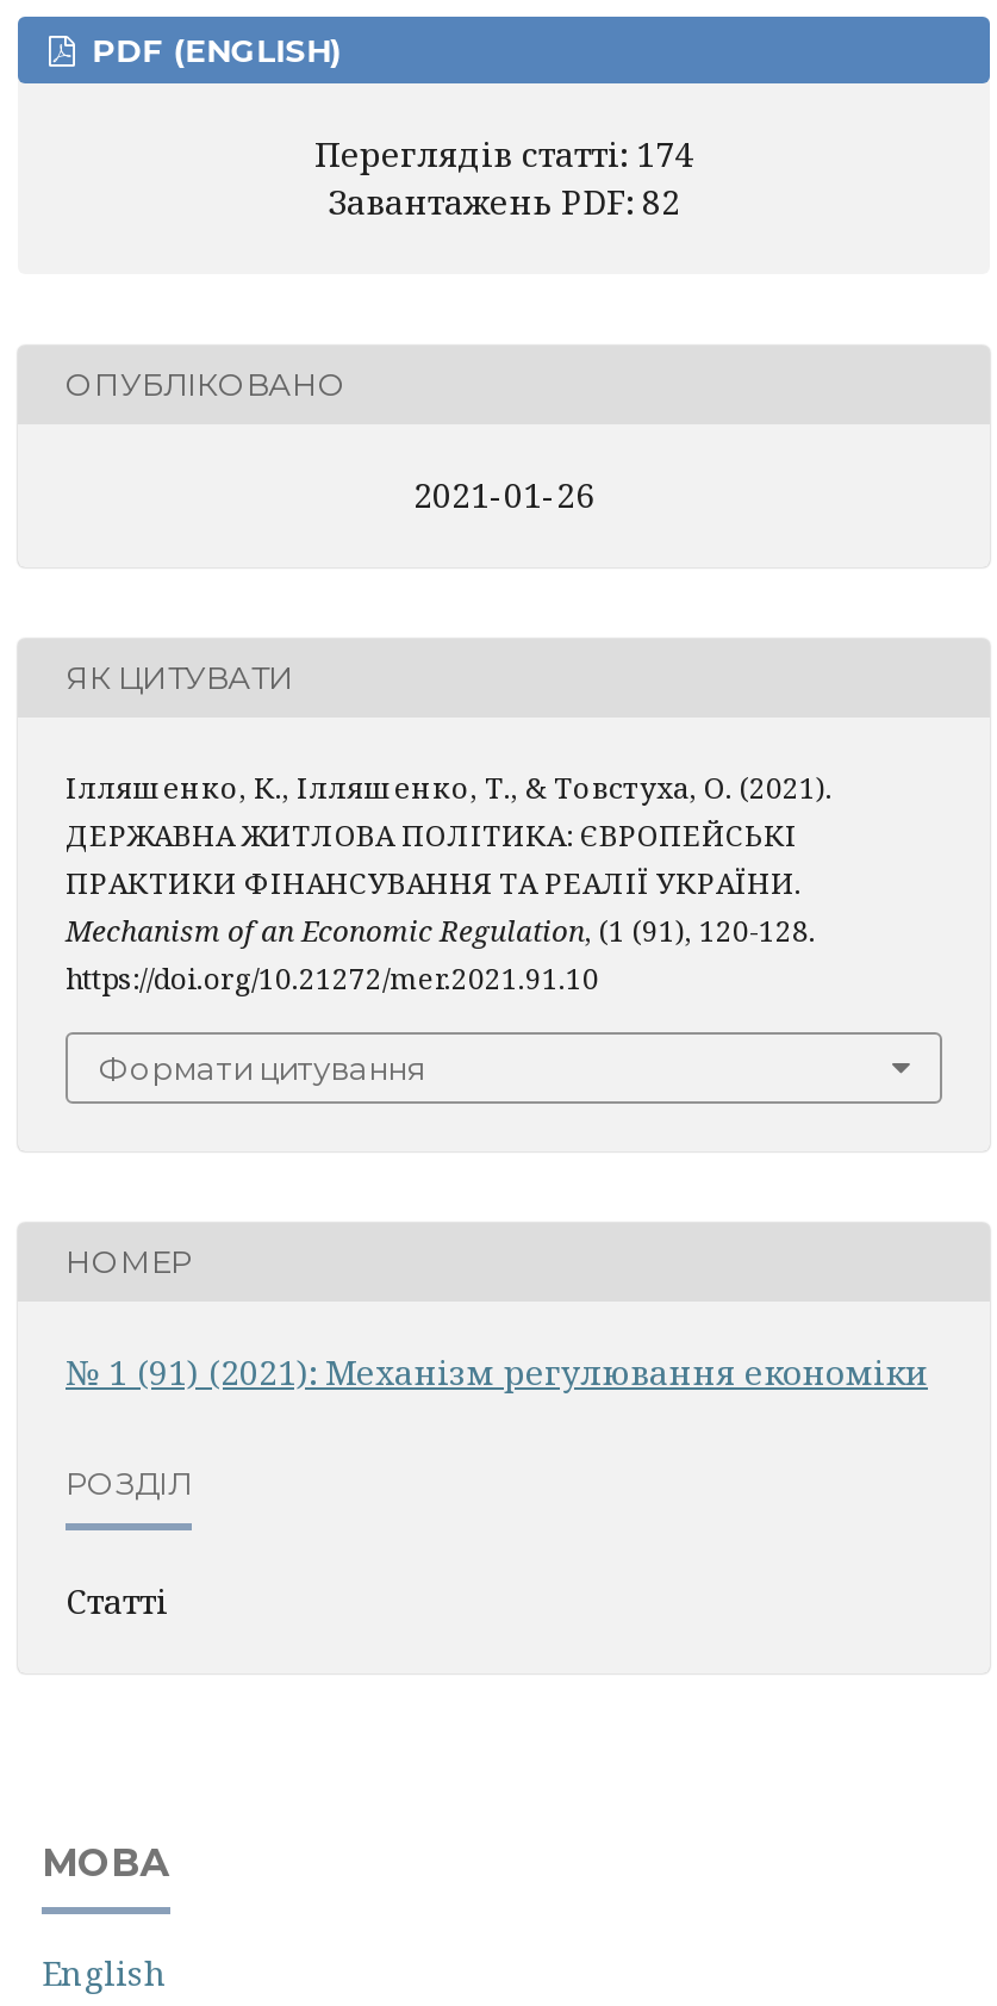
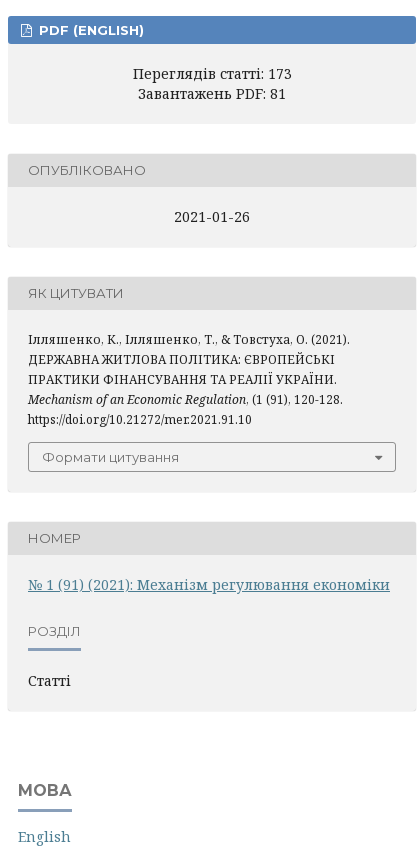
- Переглядів статті: 174
+ Переглядів статті: 173

- Завантажень PDF: 82
+ Завантажень PDF: 81
